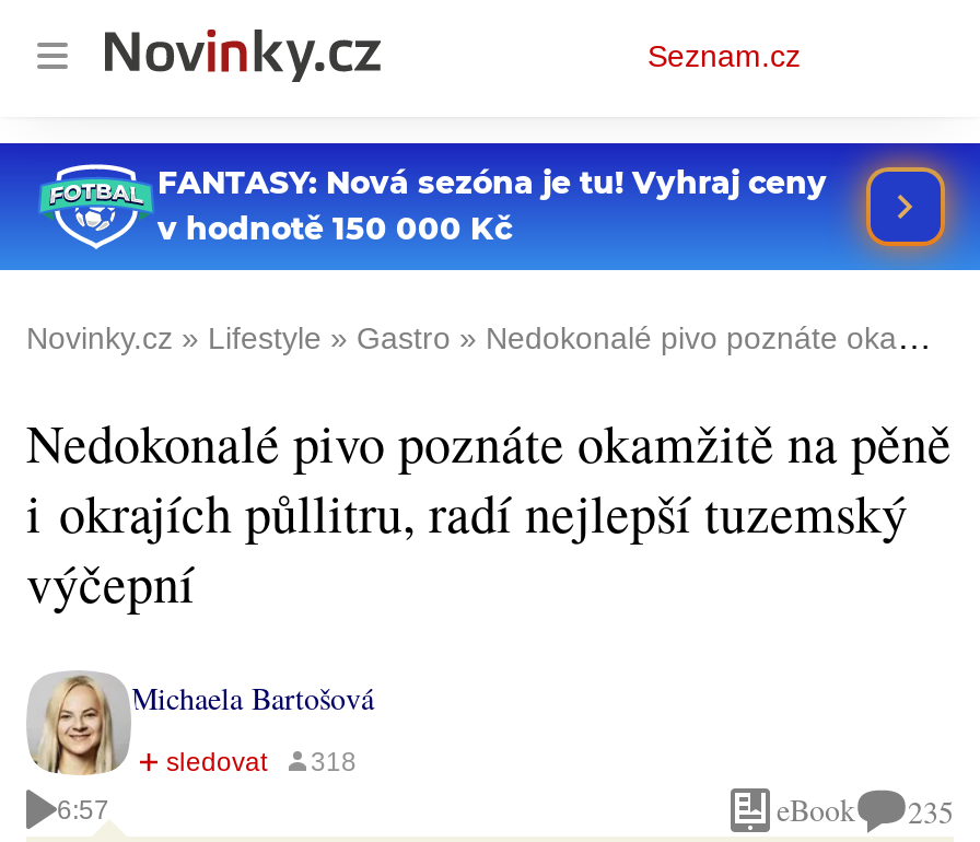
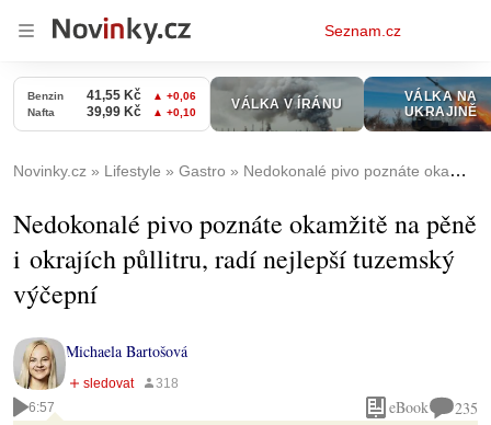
- [image]
+ [image]
